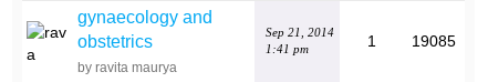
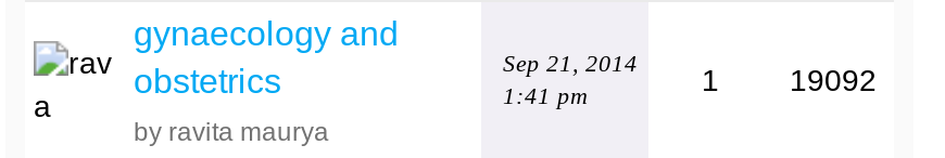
- 19085
+ 19092
